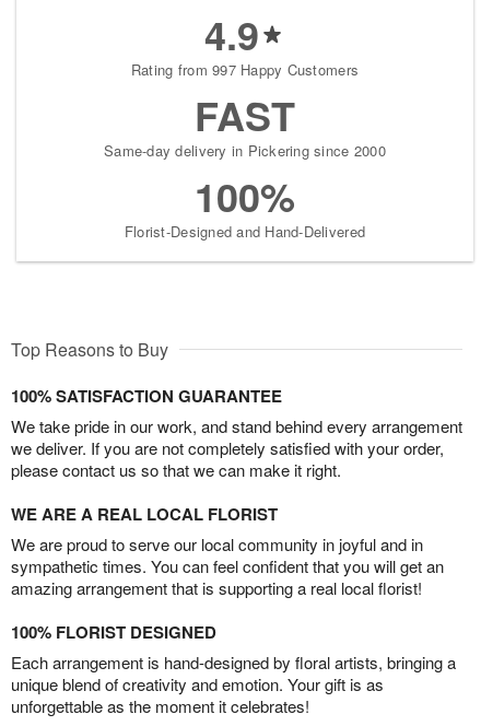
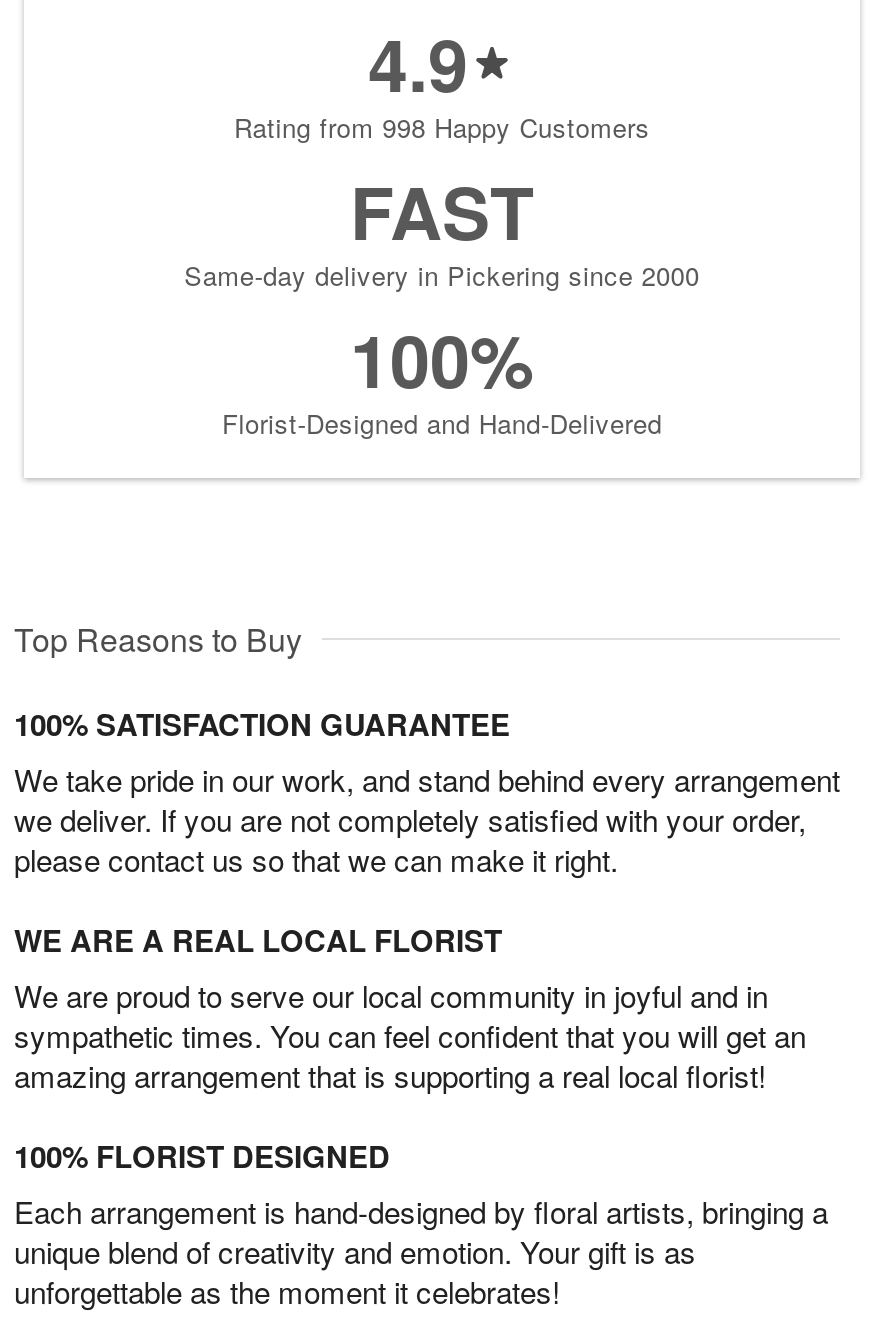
- Rating from 997 Happy Customers
+ Rating from 998 Happy Customers
